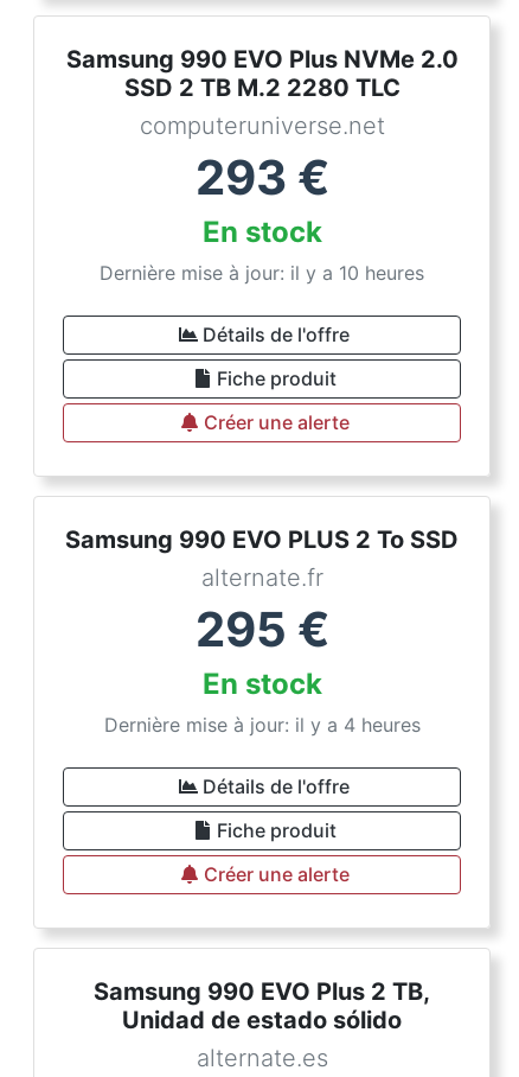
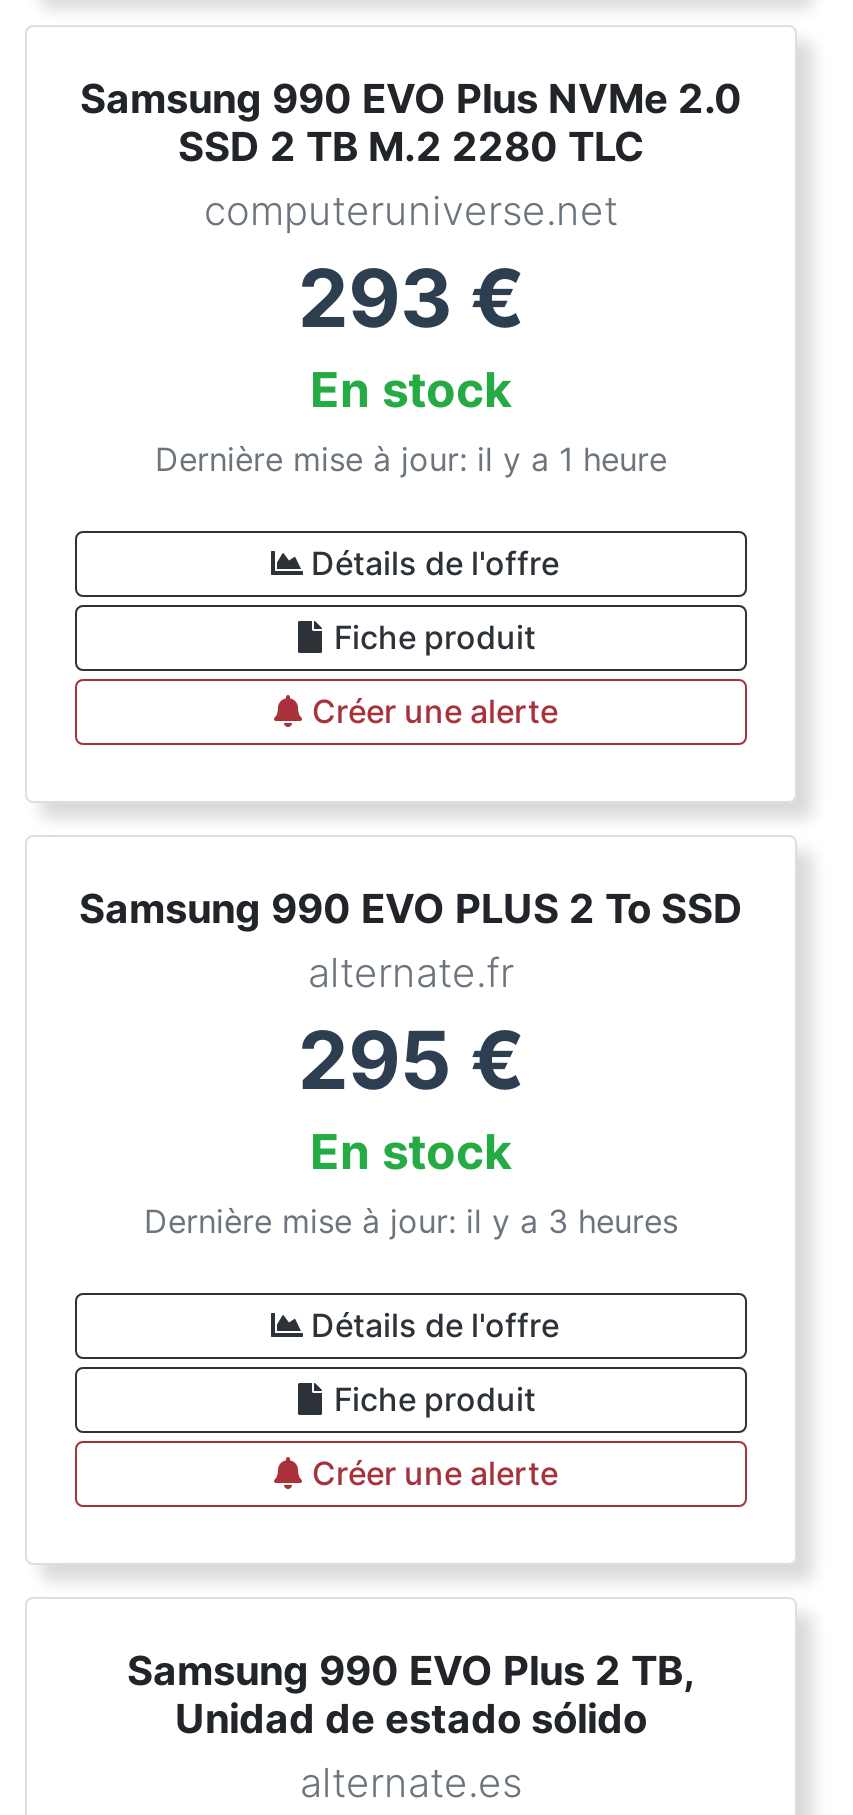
- Dernière mise à jour: il y a 10 heures
+ Dernière mise à jour: il y a 1 heure

- Dernière mise à jour: il y a 4 heures
+ Dernière mise à jour: il y a 3 heures
